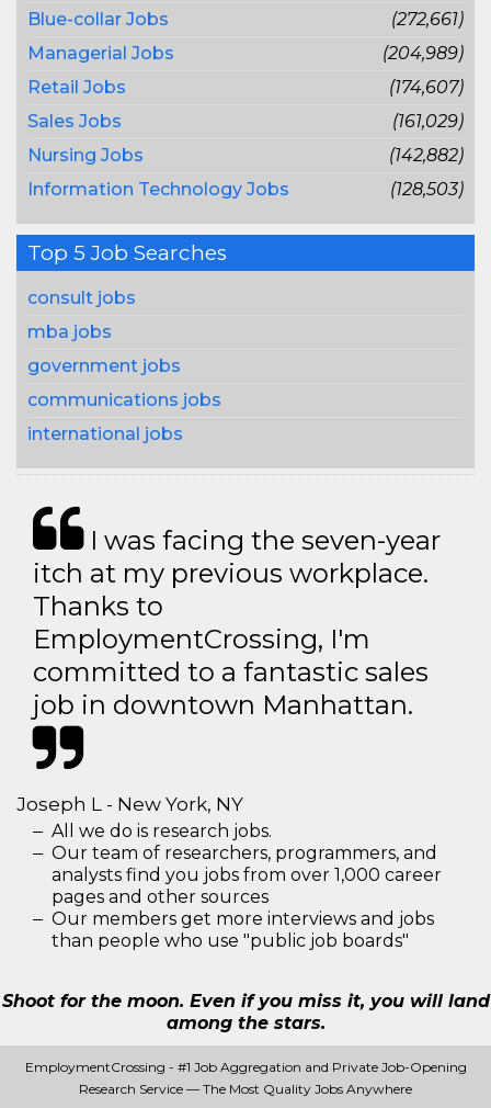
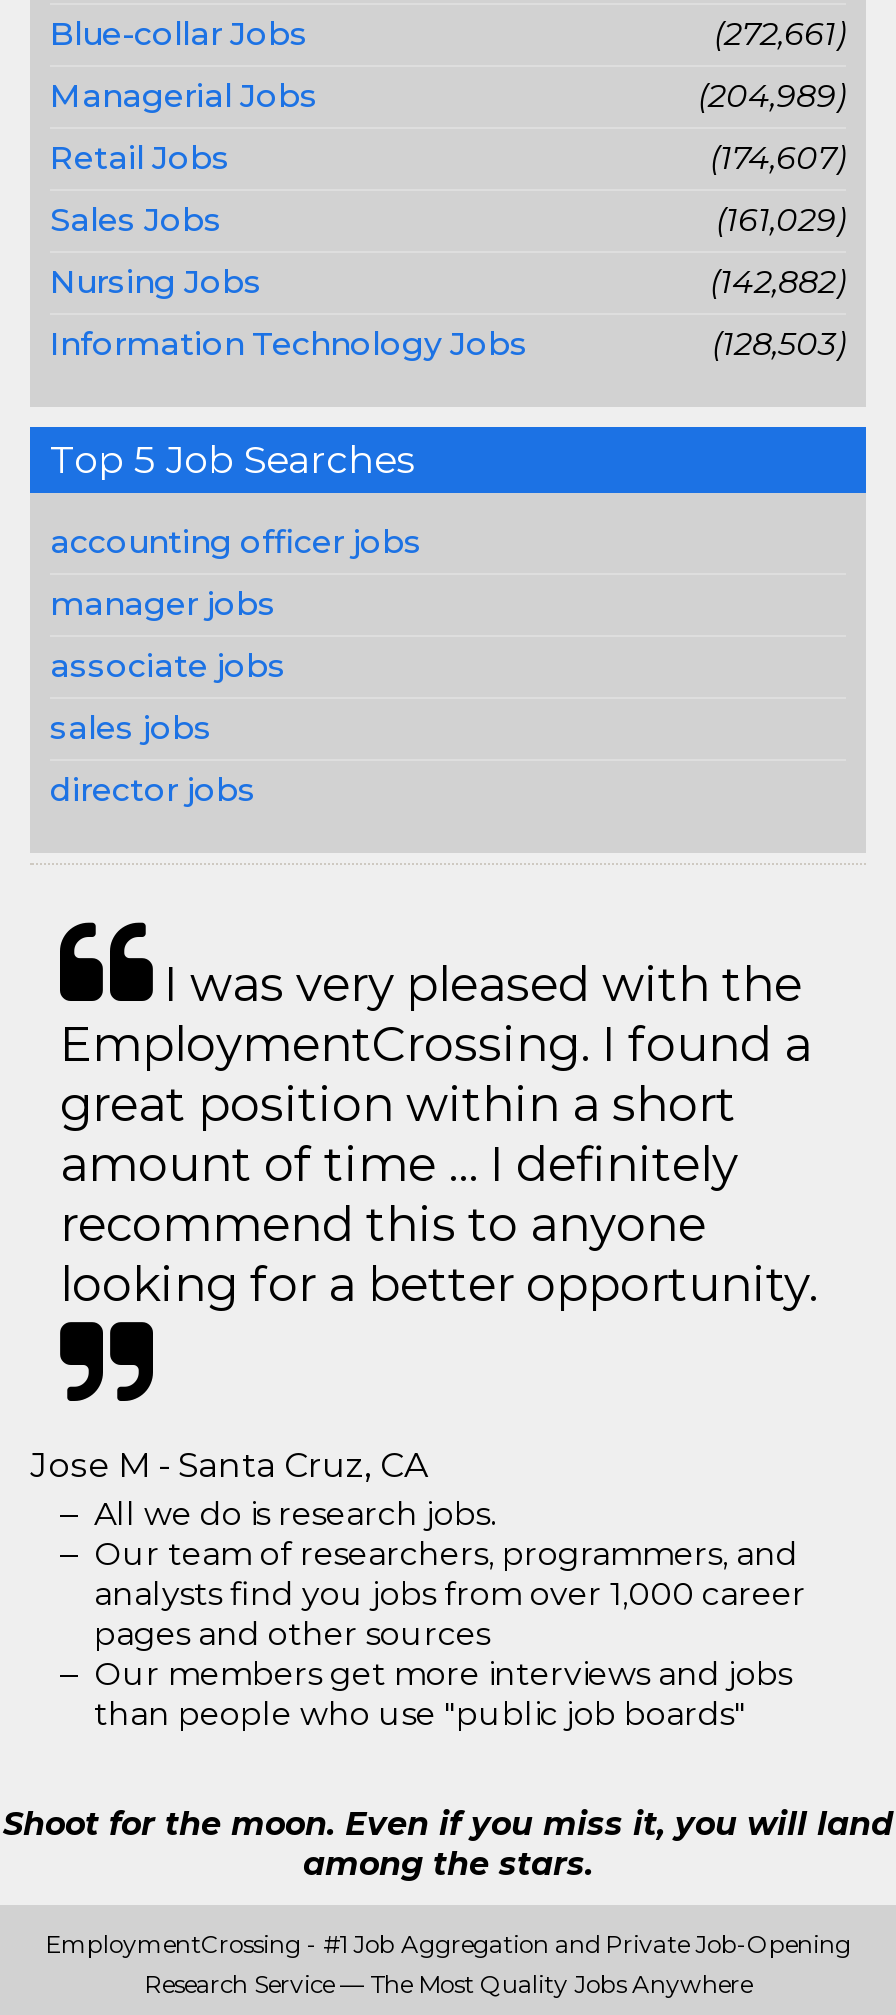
- consult jobs
+ accounting officer jobs

- mba jobs
+ manager jobs

- government jobs
+ associate jobs

- communications jobs
+ sales jobs

- international jobs
+ director jobs

- I was facing the seven-year
- itch at my previous workplace.
- Thanks to
- EmploymentCrossing, I'm
- committed to a fantastic sales
- job in downtown Manhattan.
+ I was very pleased with the
+ EmploymentCrossing. I found a
+ great position within a short
+ amount of time … I definitely
+ recommend this to anyone
+ looking for a better opportunity.

- Joseph L - New York, NY
+ Jose M - Santa Cruz, CA
